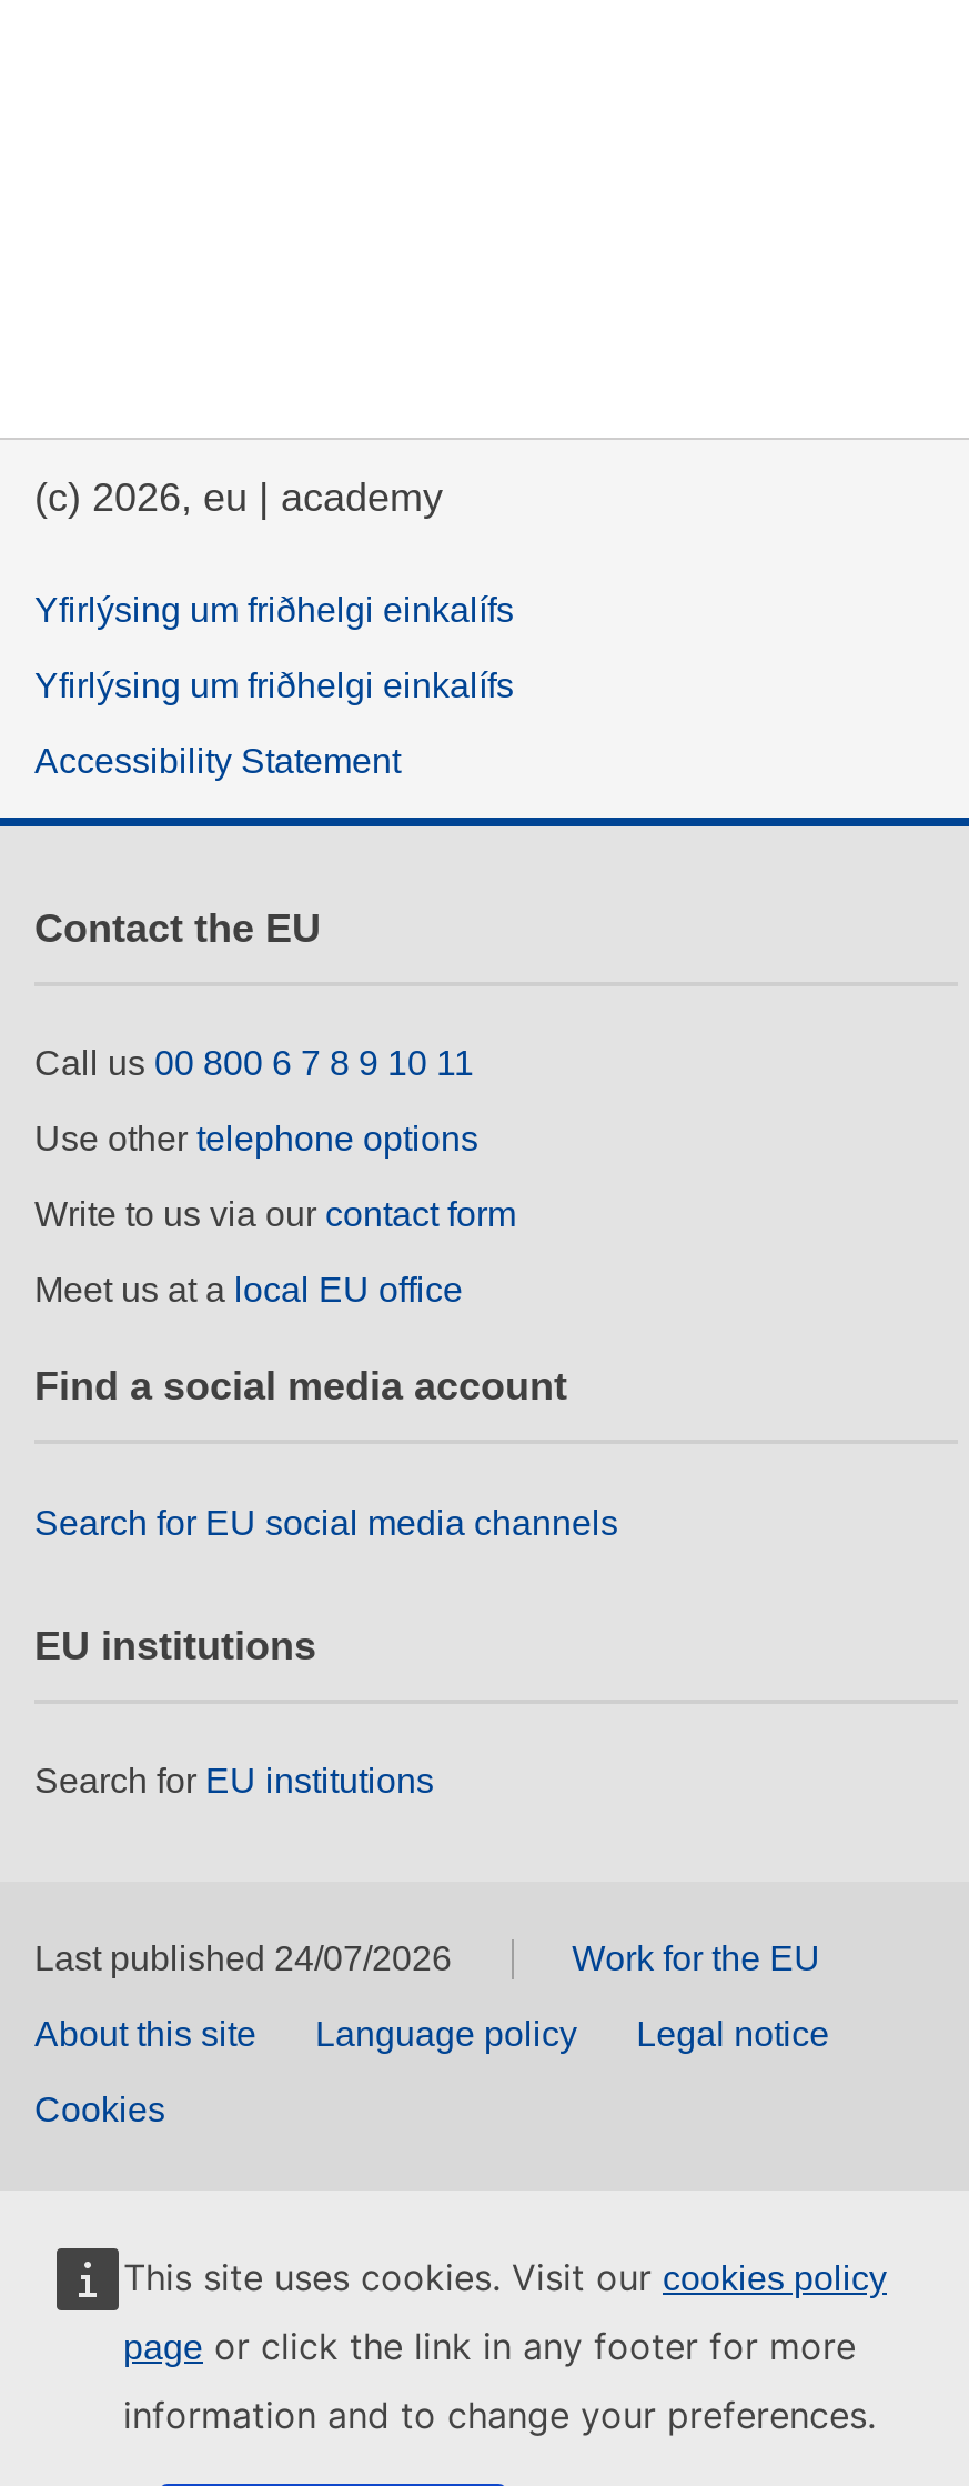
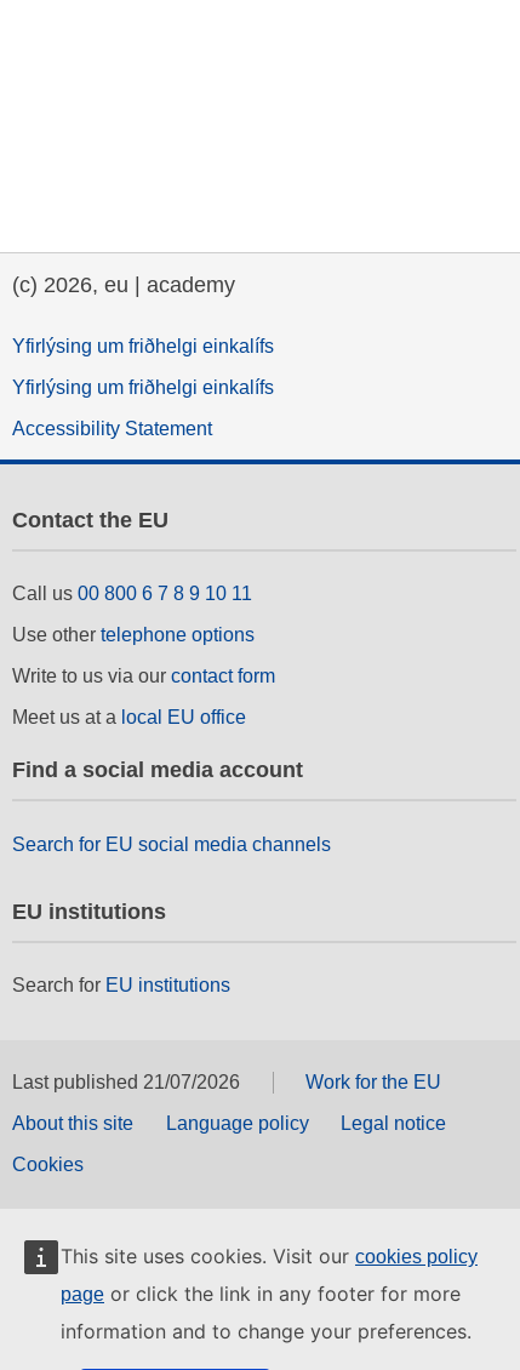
- Last published 24/07/2026
+ Last published 21/07/2026
